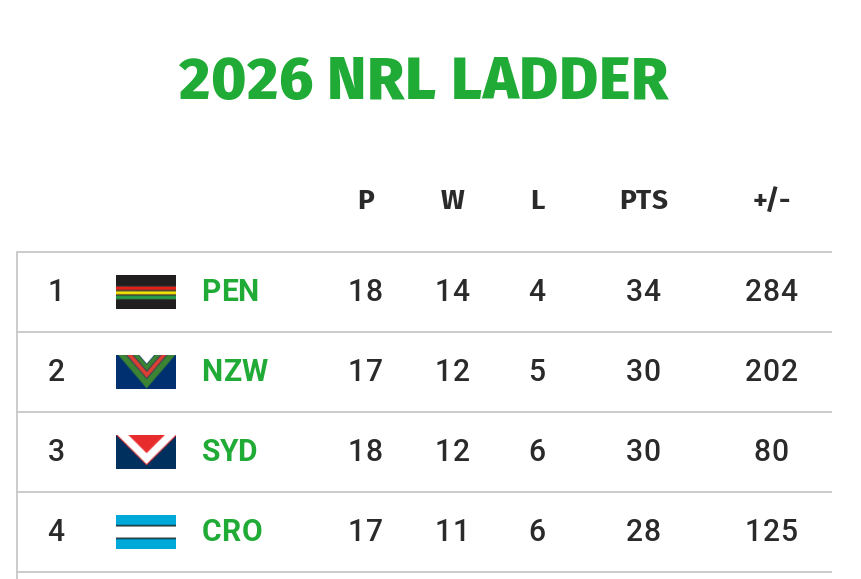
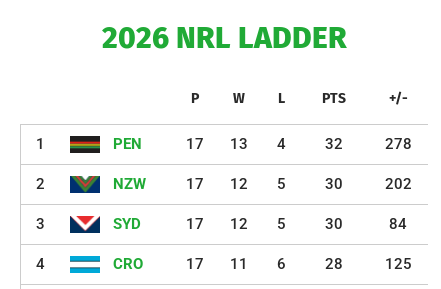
- 18
+ 17

- 14
+ 13

- 34
+ 32

- 284
+ 278

- 18
+ 17

- 6
+ 5

- 80
+ 84
